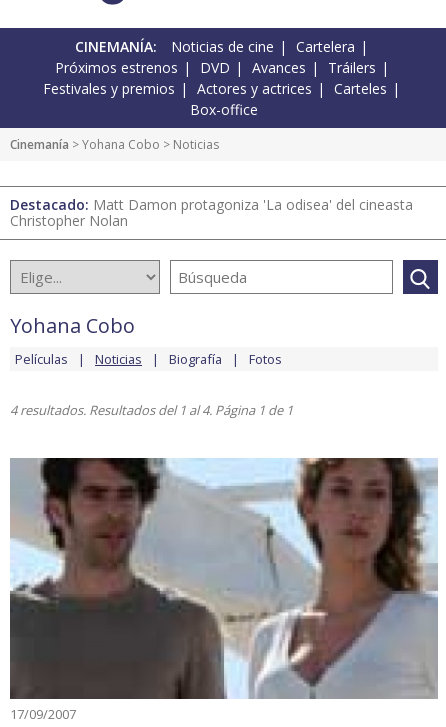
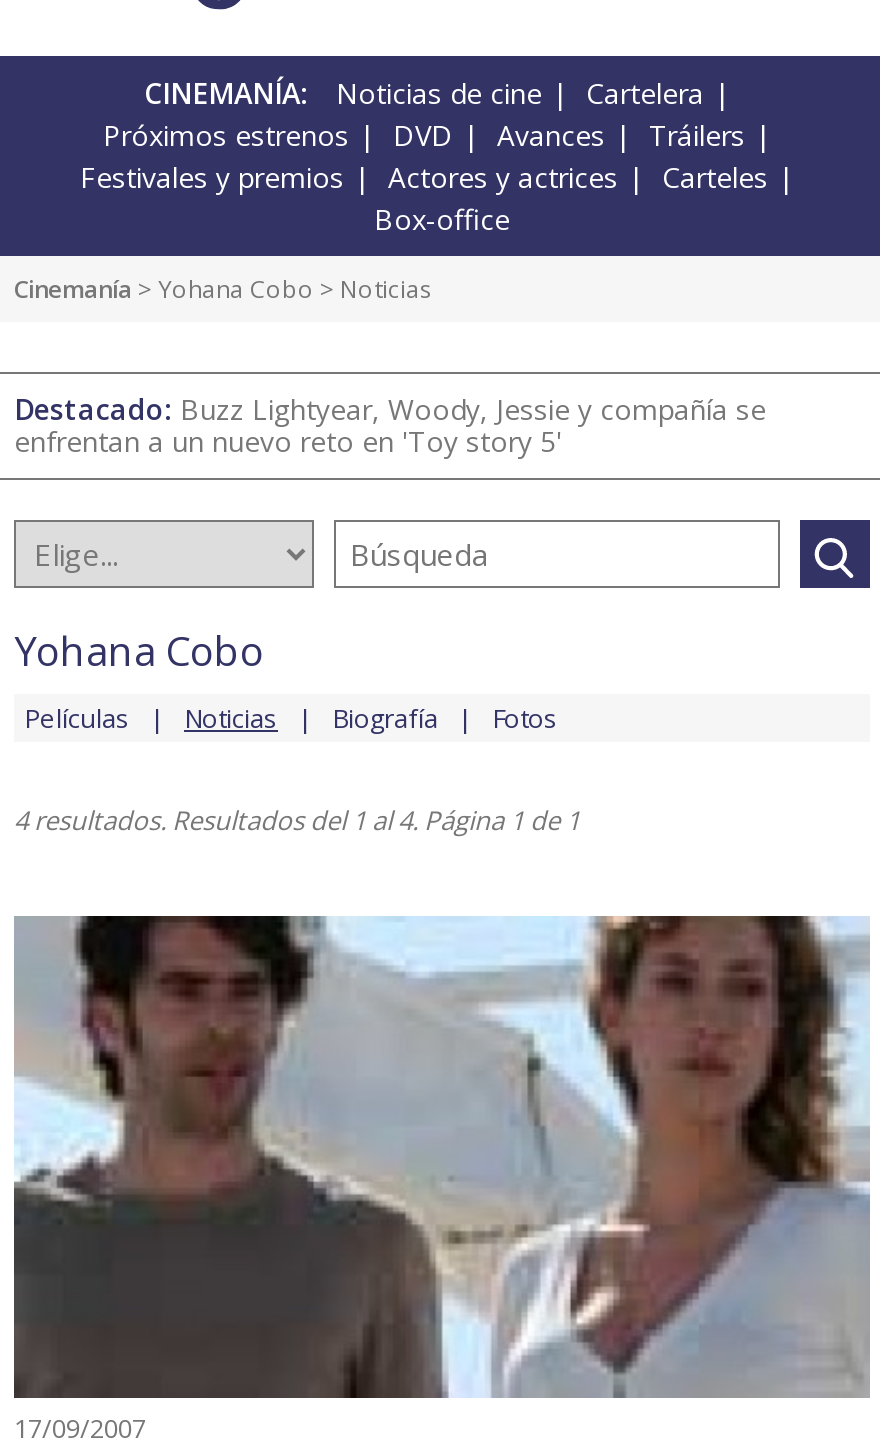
- Destacado: Matt Damon protagoniza 'La odisea' del cineasta
- Christopher Nolan
+ Destacado: Buzz Lightyear, Woody, Jessie y compañía se
+ enfrentan a un nuevo reto en 'Toy story 5'
